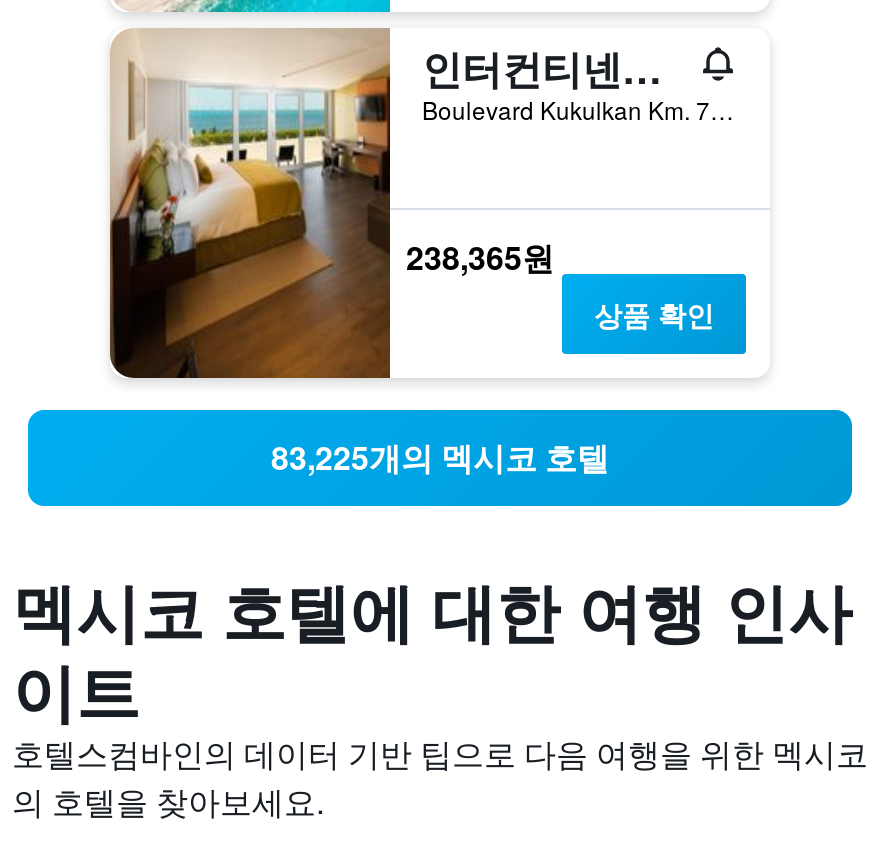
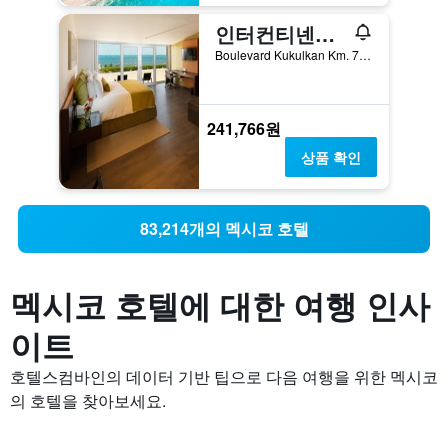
- 238,365원
+ 241,766원

- 83,225개의 멕시코 호텔
+ 83,214개의 멕시코 호텔
